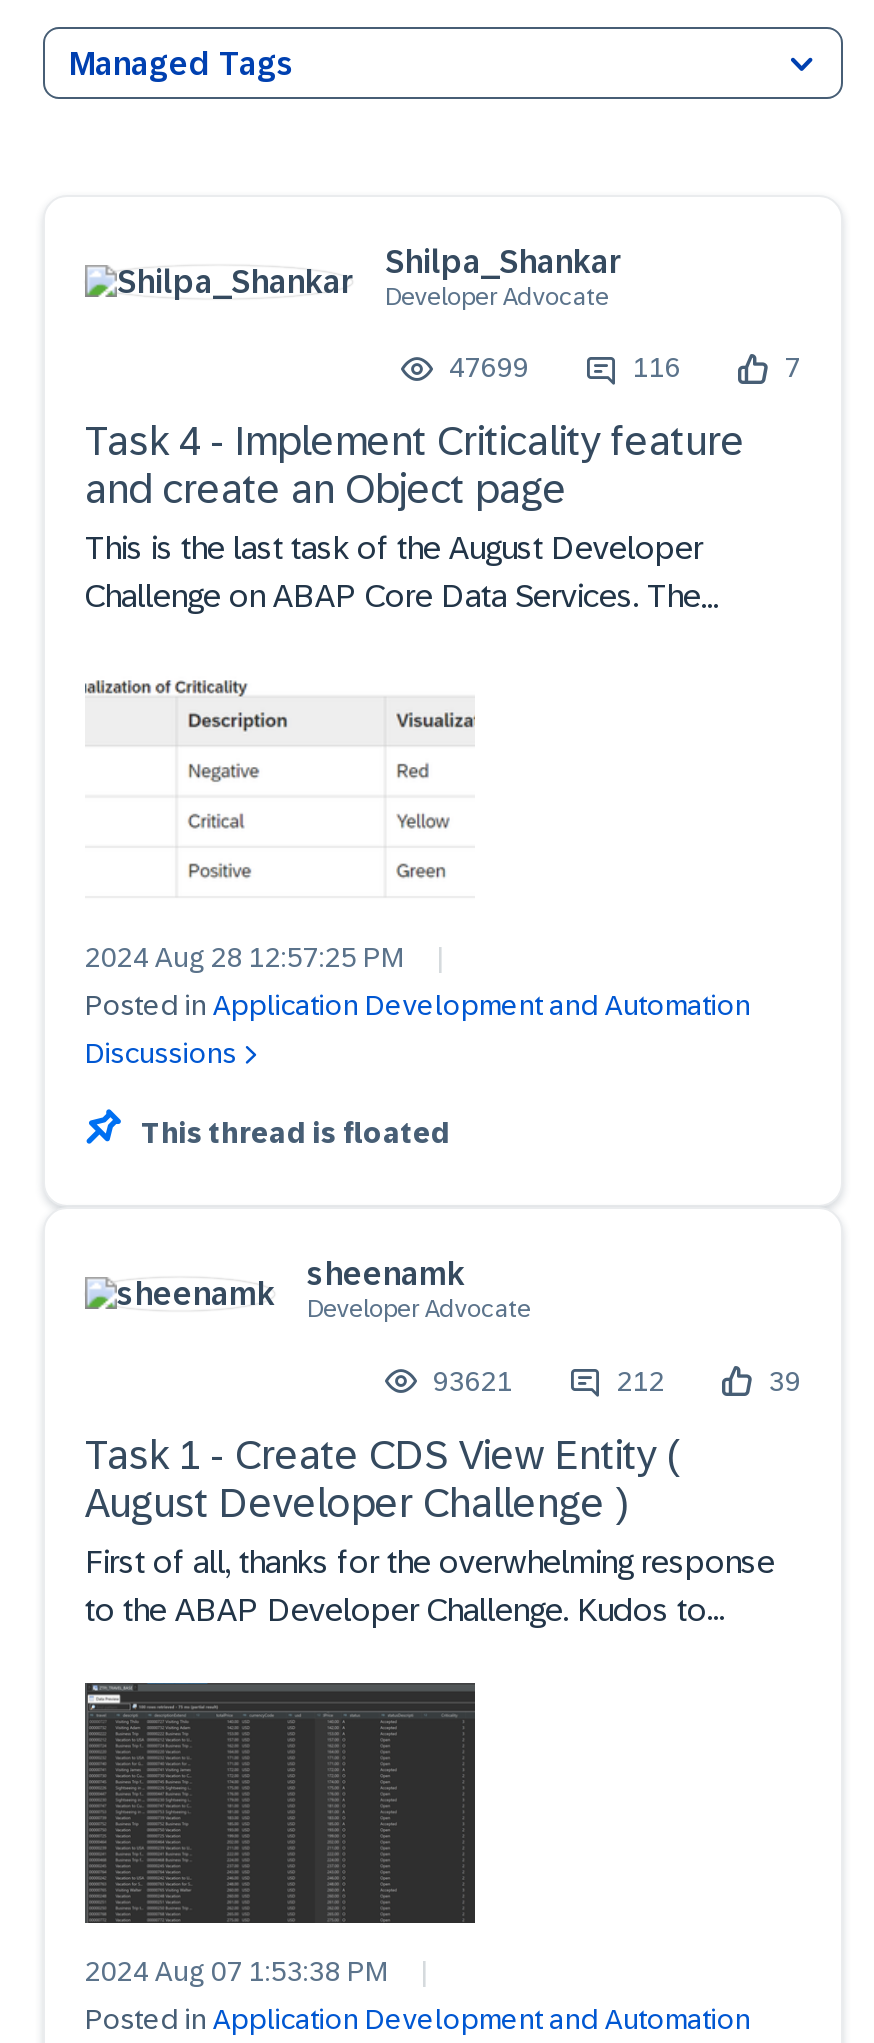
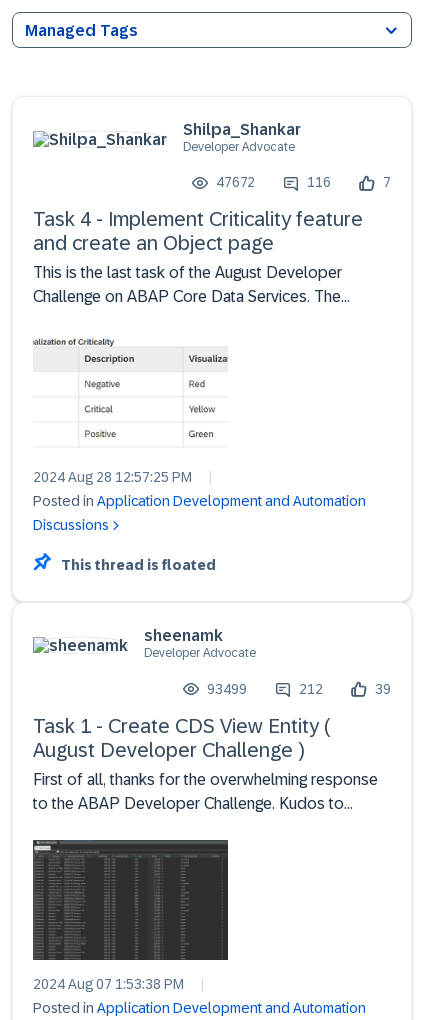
- 47699
+ 47672

- 93621
+ 93499
